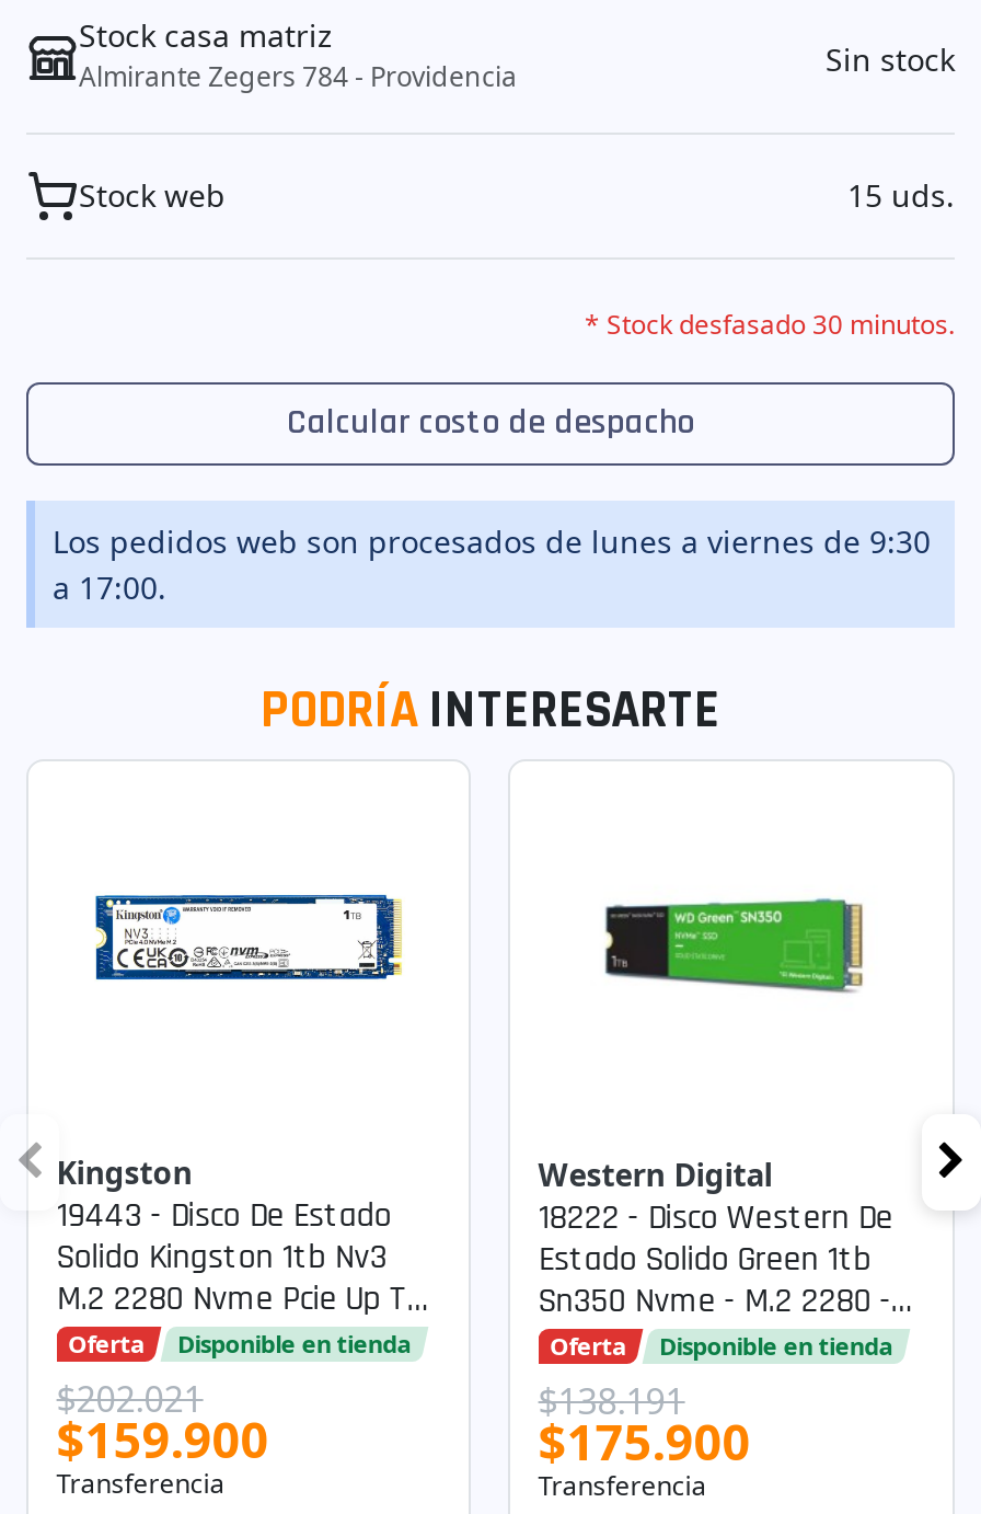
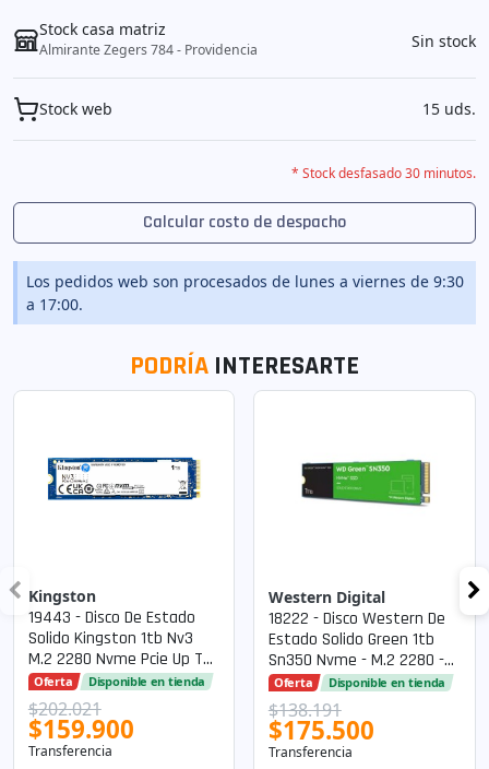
- $175.900
+ $175.500
